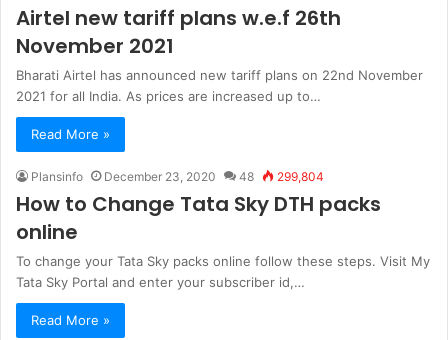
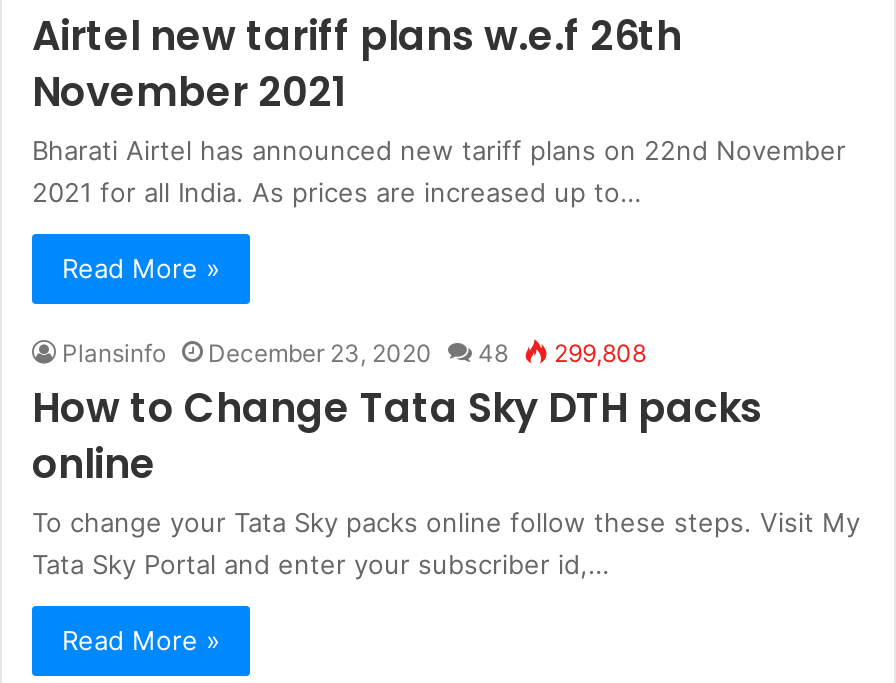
- Plansinfo December 23, 2020 48 299,804
+ Plansinfo December 23, 2020 48 299,808
